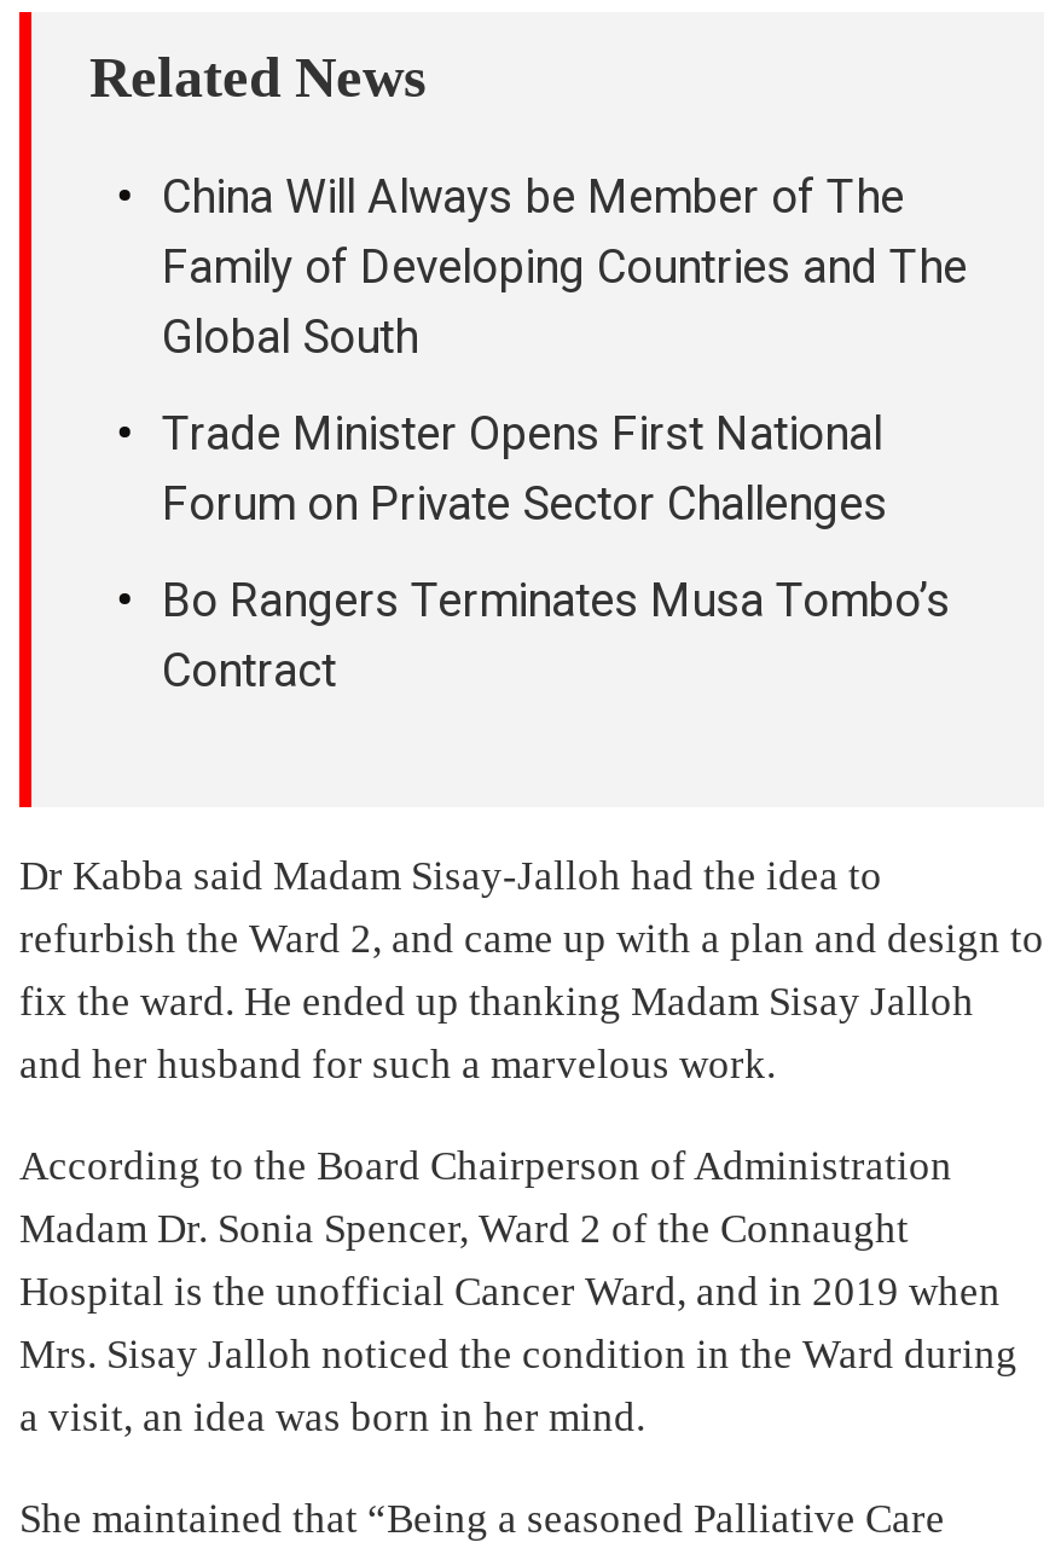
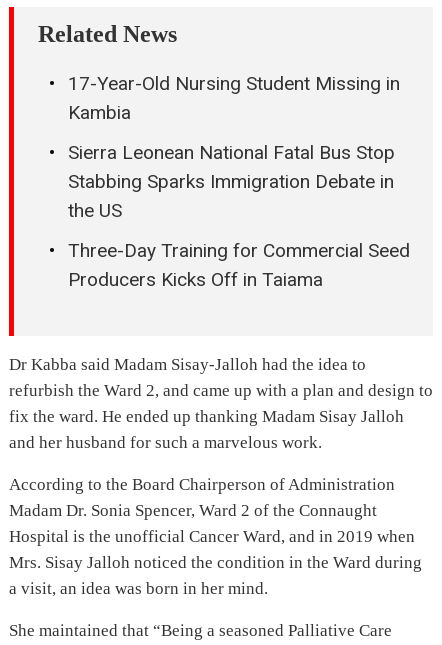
- China Will Always be Member of The
- Family of Developing Countries and The
- Global South
+ 17-Year-Old Nursing Student Missing in
+ Kambia

- Trade Minister Opens First National
- Forum on Private Sector Challenges
+ Sierra Leonean National Fatal Bus Stop
+ Stabbing Sparks Immigration Debate in
+ the US

- Bo Rangers Terminates Musa Tombo’s
- Contract
+ Three-Day Training for Commercial Seed
+ Producers Kicks Off in Taiama
